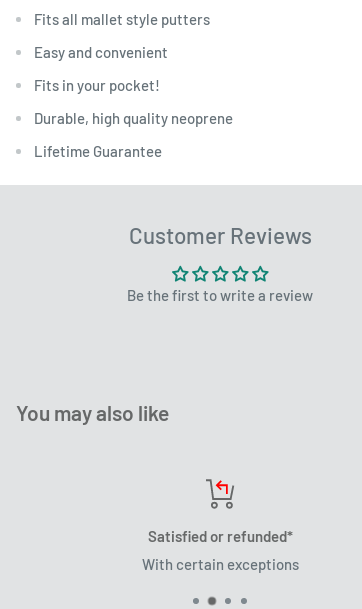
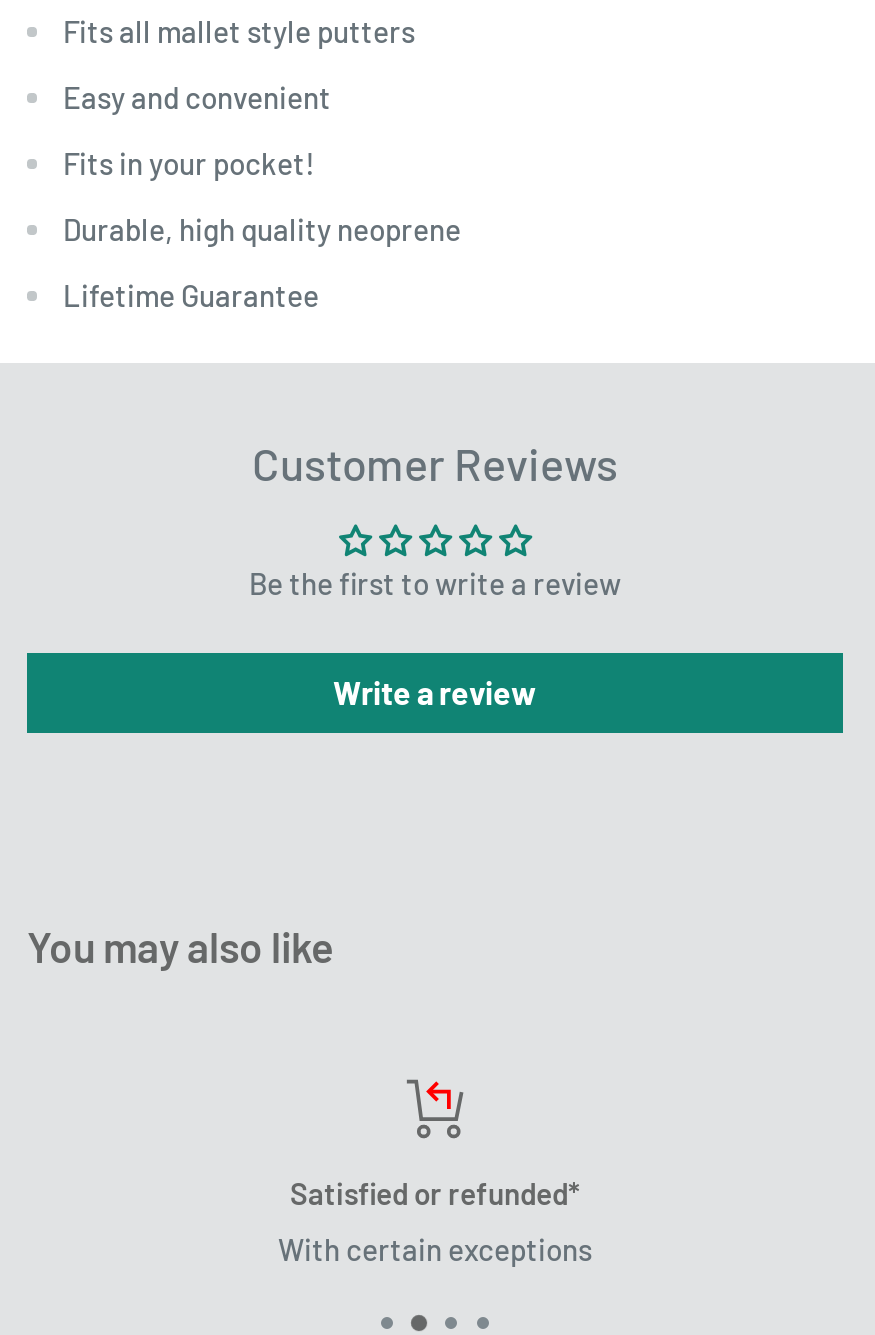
+ Write a review
